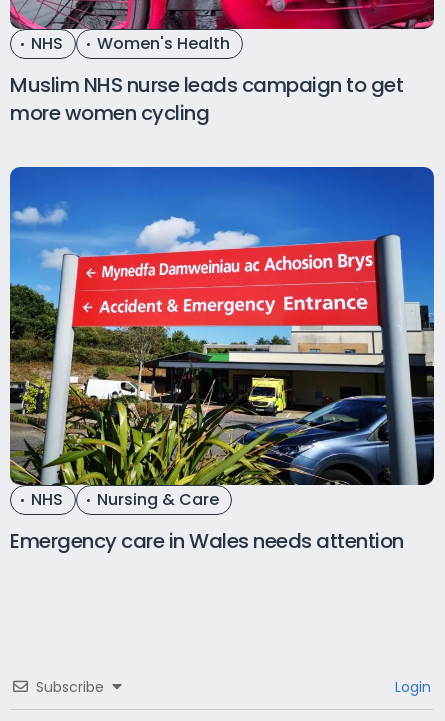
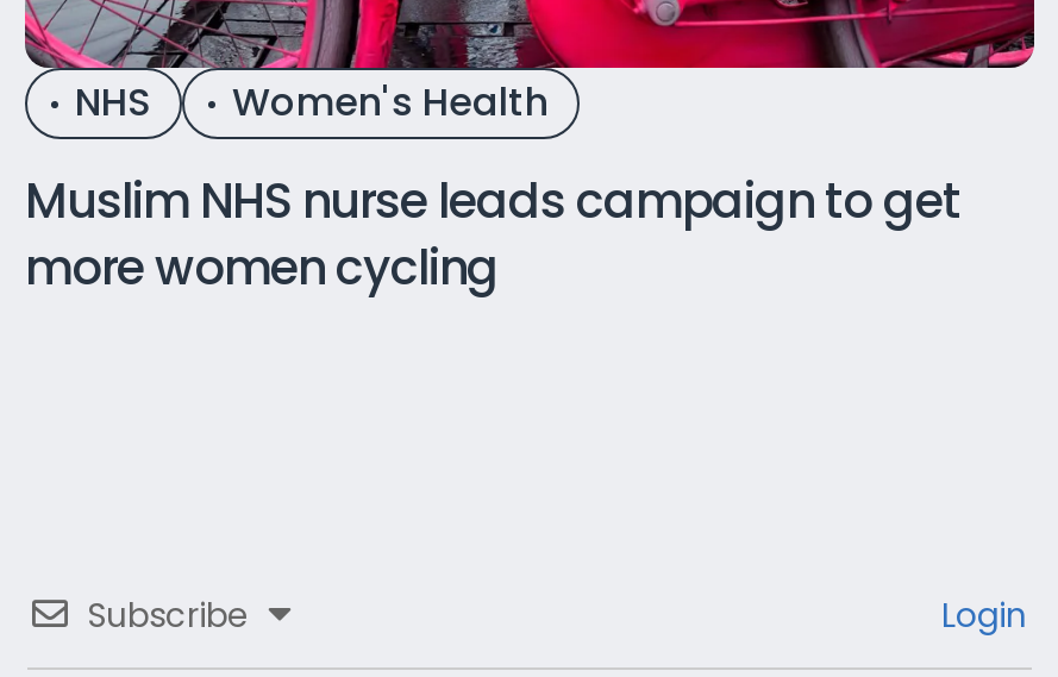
- [image]
- NHS
- Nursing & Care
- Emergency care in Wales needs attention
